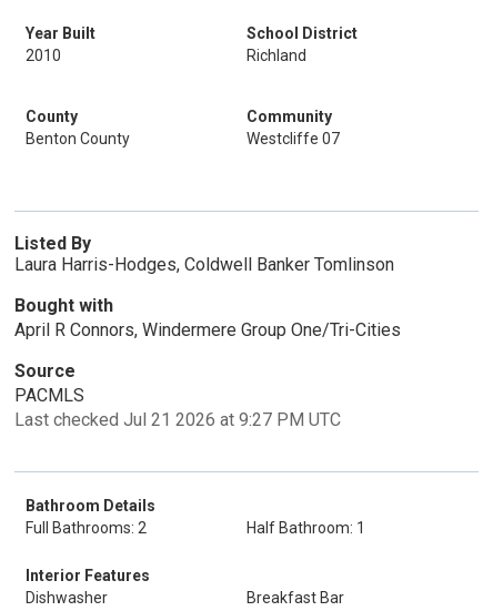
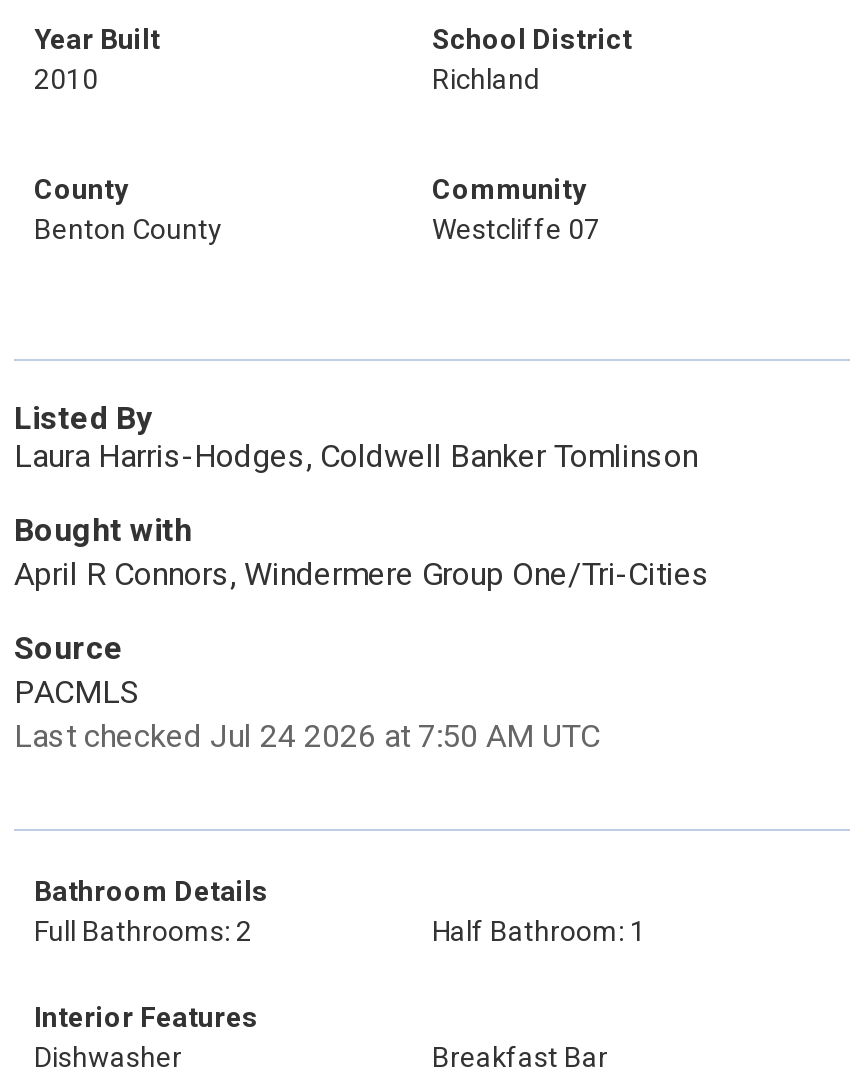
- Last checked Jul 21 2026 at 9:27 PM UTC
+ Last checked Jul 24 2026 at 7:50 AM UTC
